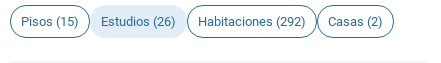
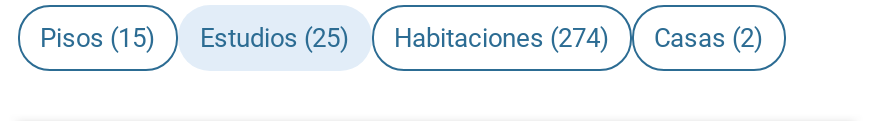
- Estudios (26)
+ Estudios (25)

- Habitaciones (292)
+ Habitaciones (274)
